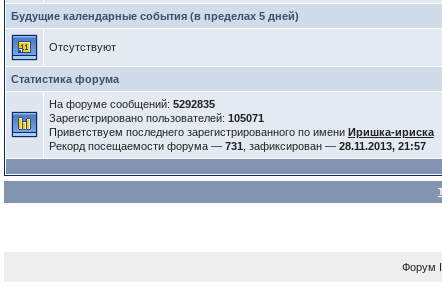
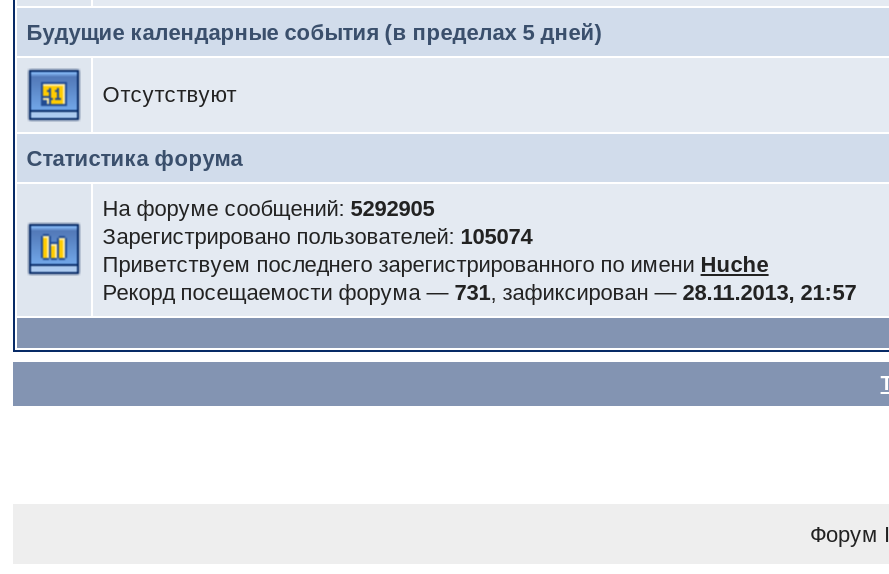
- На форуме сообщений: 5292835
+ На форуме сообщений: 5292905

- Зарегистрировано пользователей: 105071
+ Зарегистрировано пользователей: 105074

- Приветствуем последнего зарегистрированного по имени Иришка-ириска
+ Приветствуем последнего зарегистрированного по имени Huche
